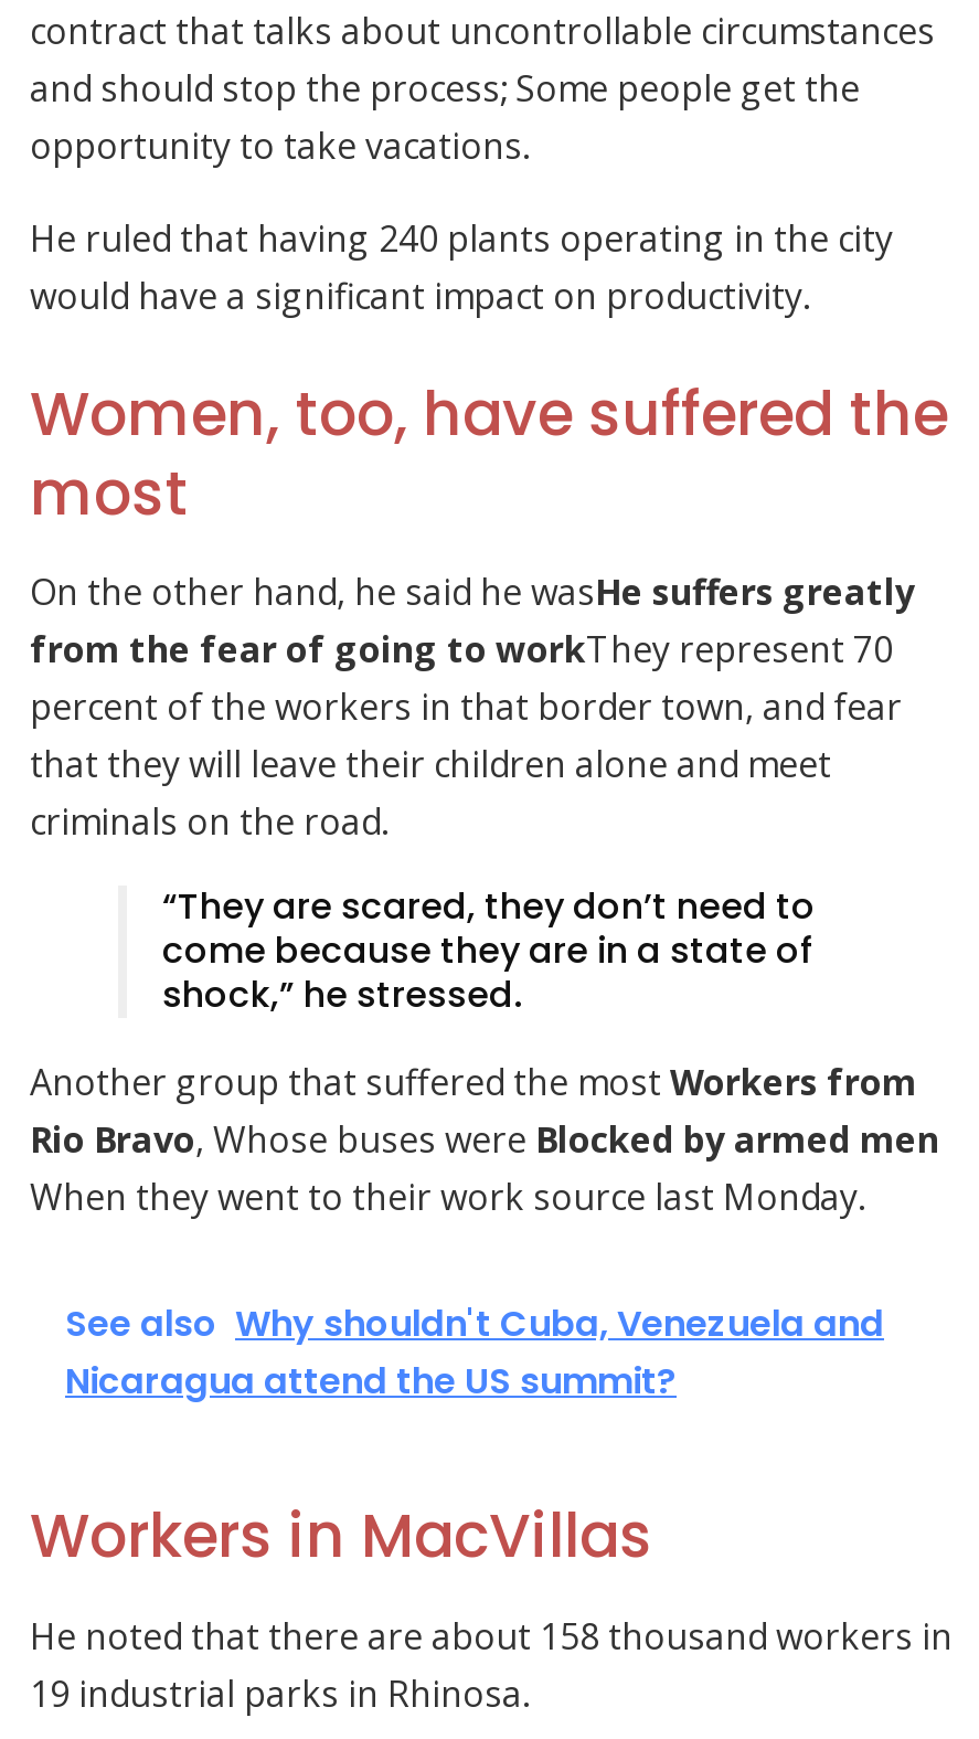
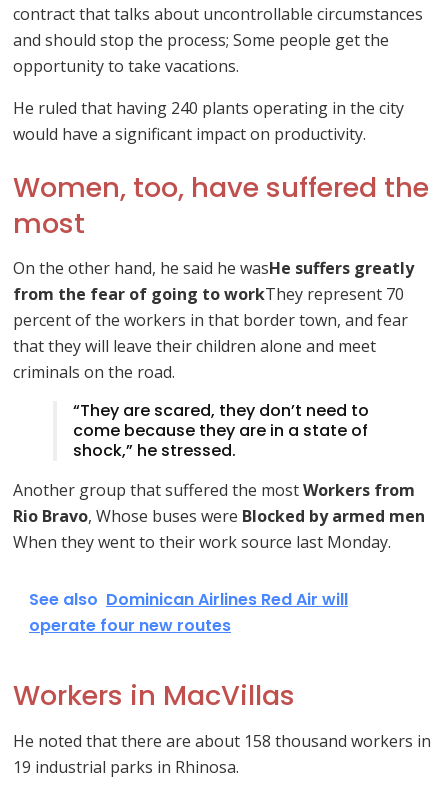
- See also Why shouldn't Cuba, Venezuela and
- Nicaragua attend the US summit?
+ See also Dominican Airlines Red Air will
+ operate four new routes
